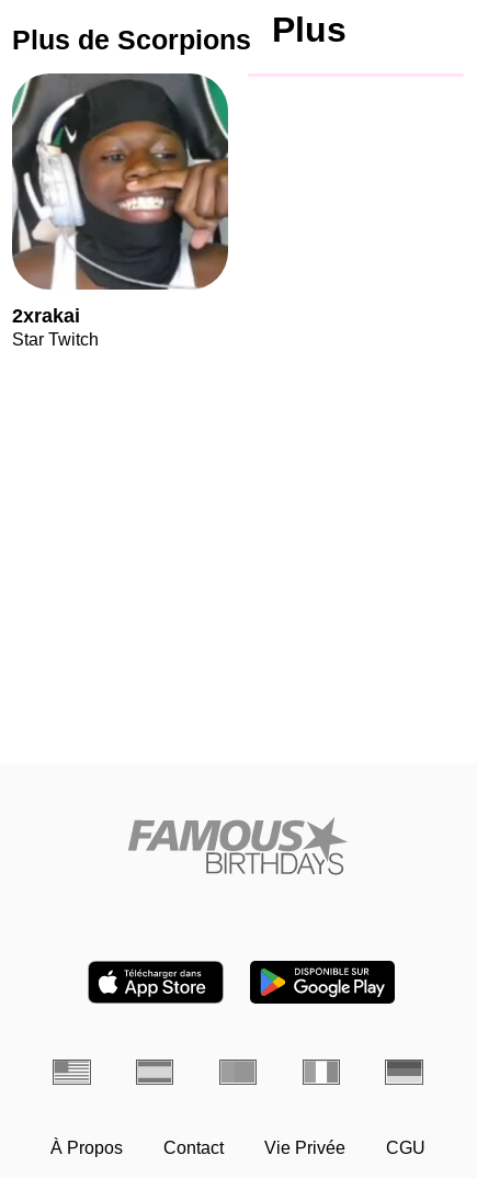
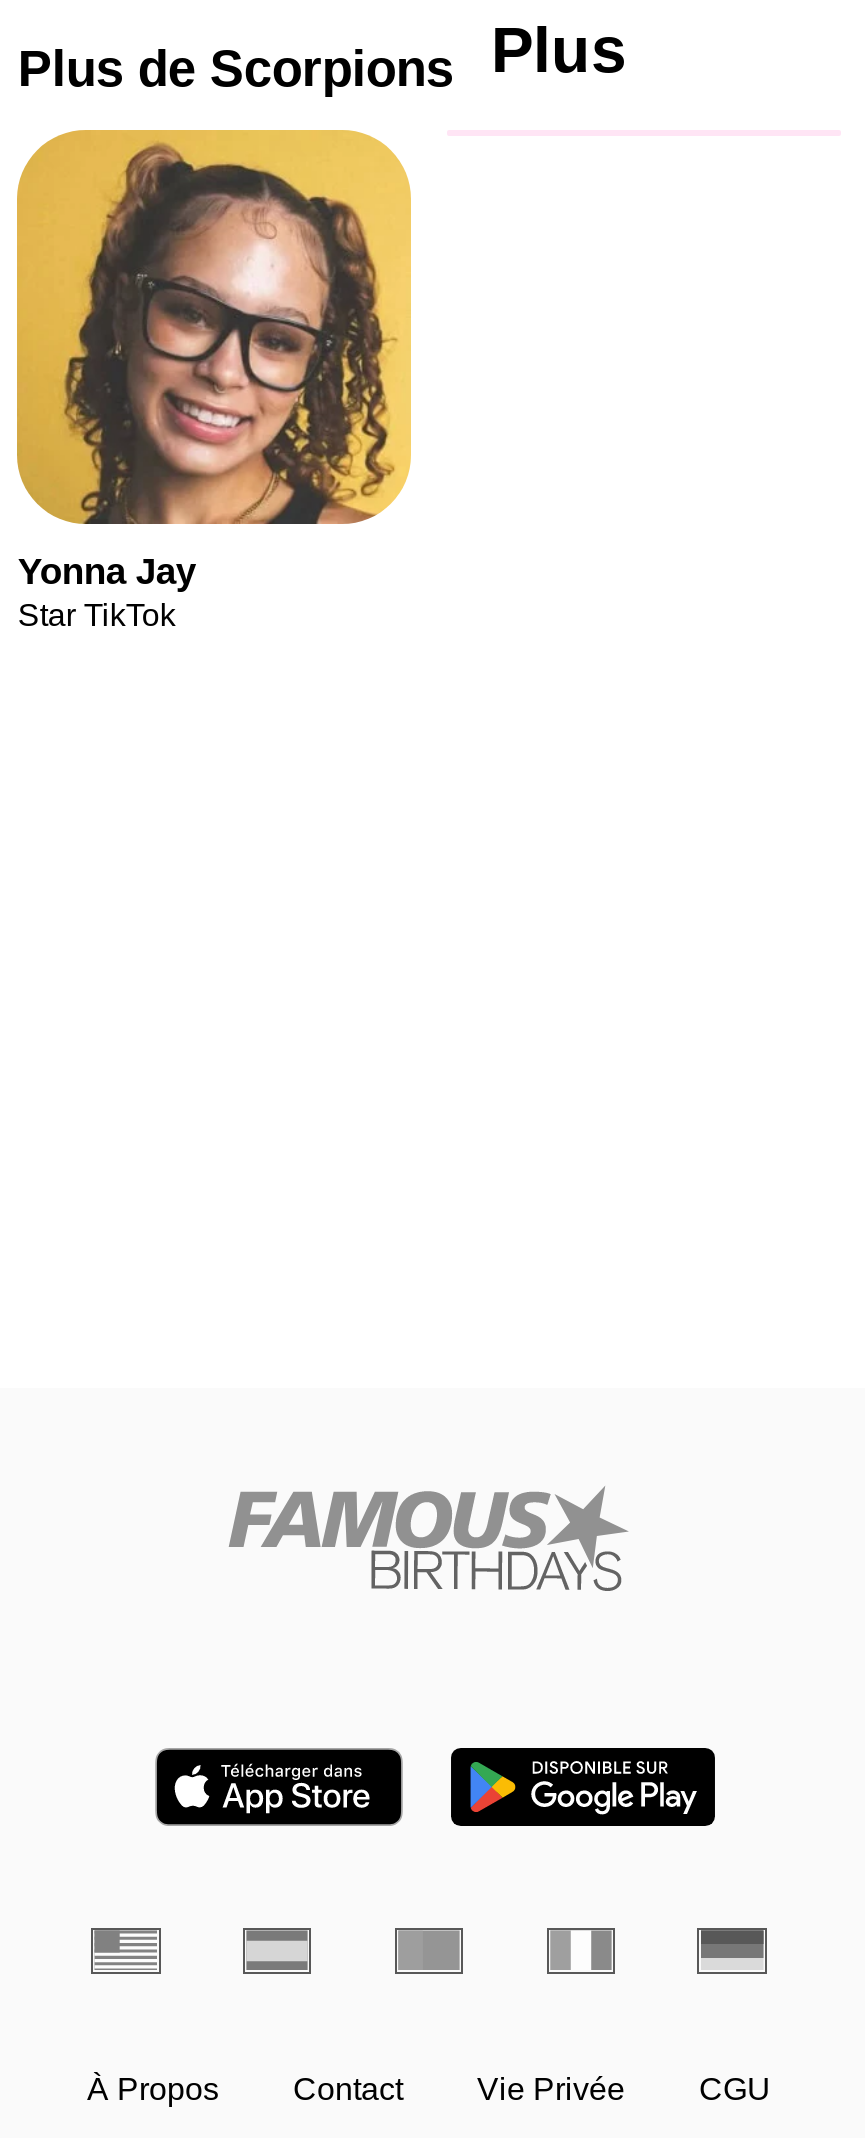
- [image]
- 2xrakai
- Star Twitch
+ [image]
+ Yonna Jay
+ Star TikTok
